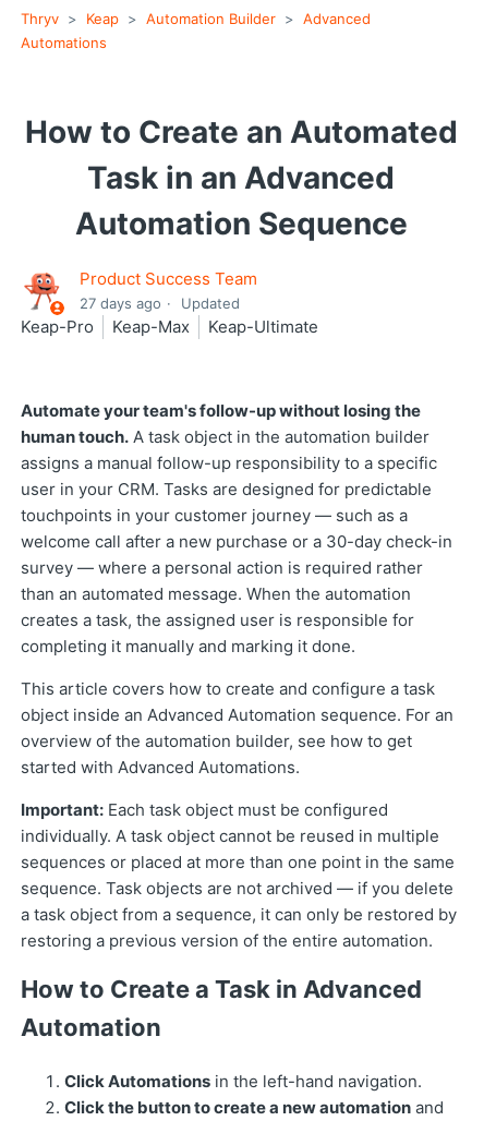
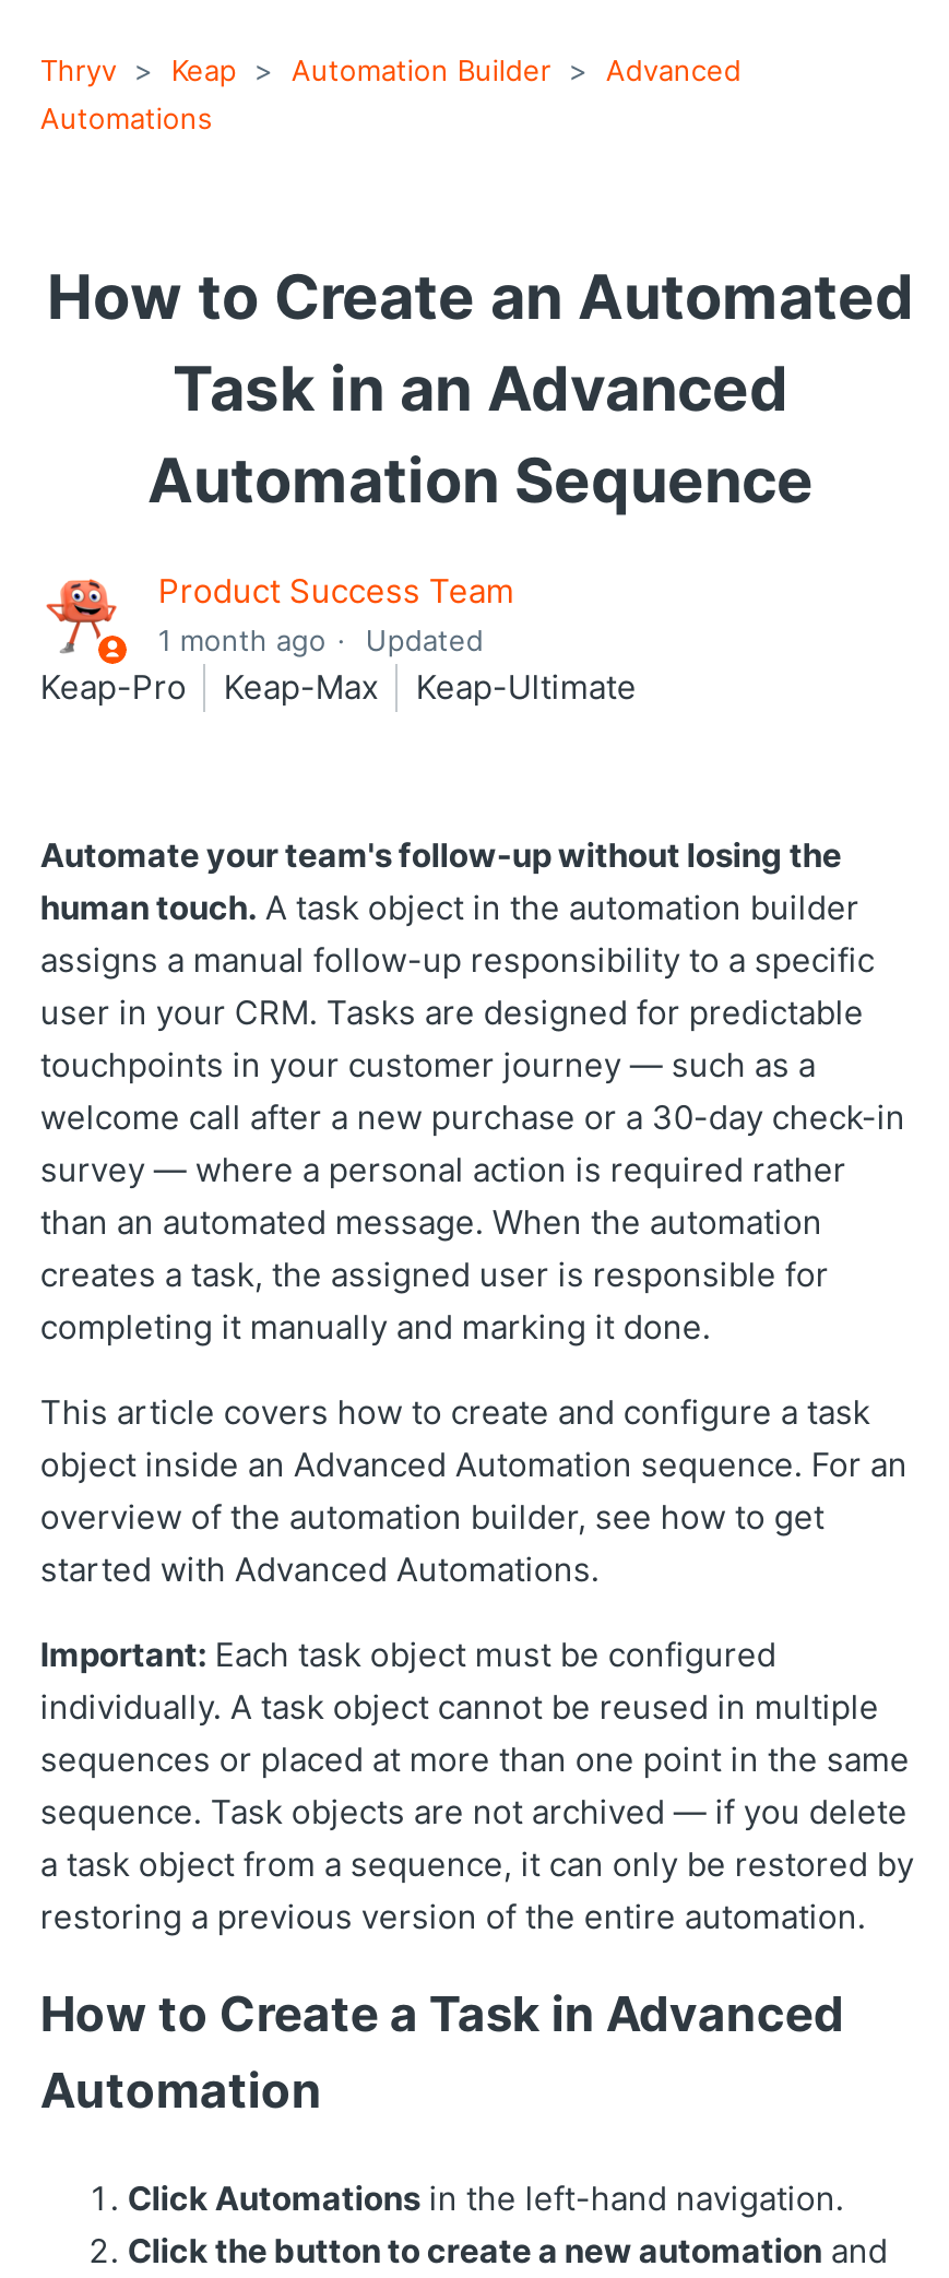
- 27 days ago Updated
+ 1 month ago Updated
